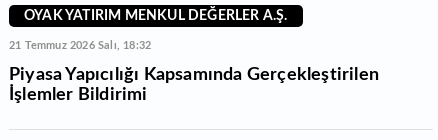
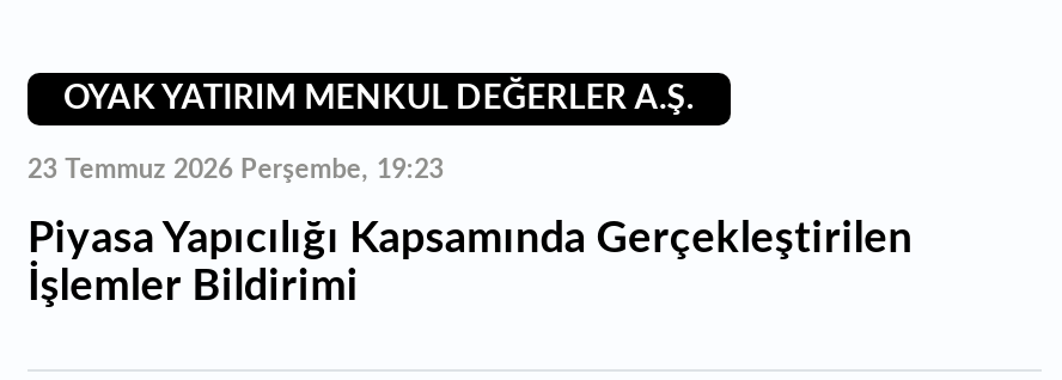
- 21 Temmuz 2026 Salı, 18:32
+ 23 Temmuz 2026 Perşembe, 19:23
